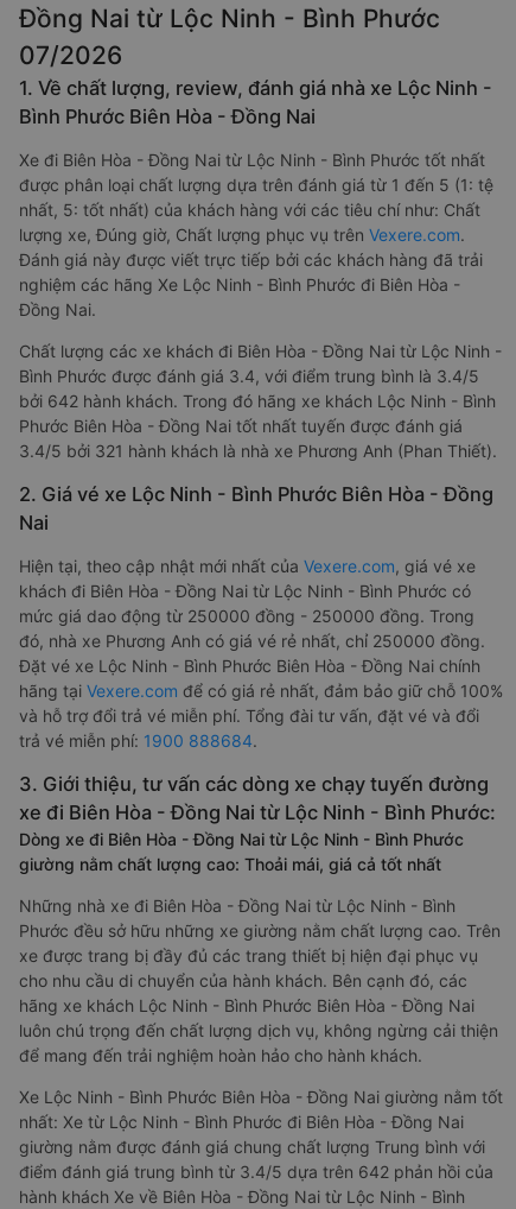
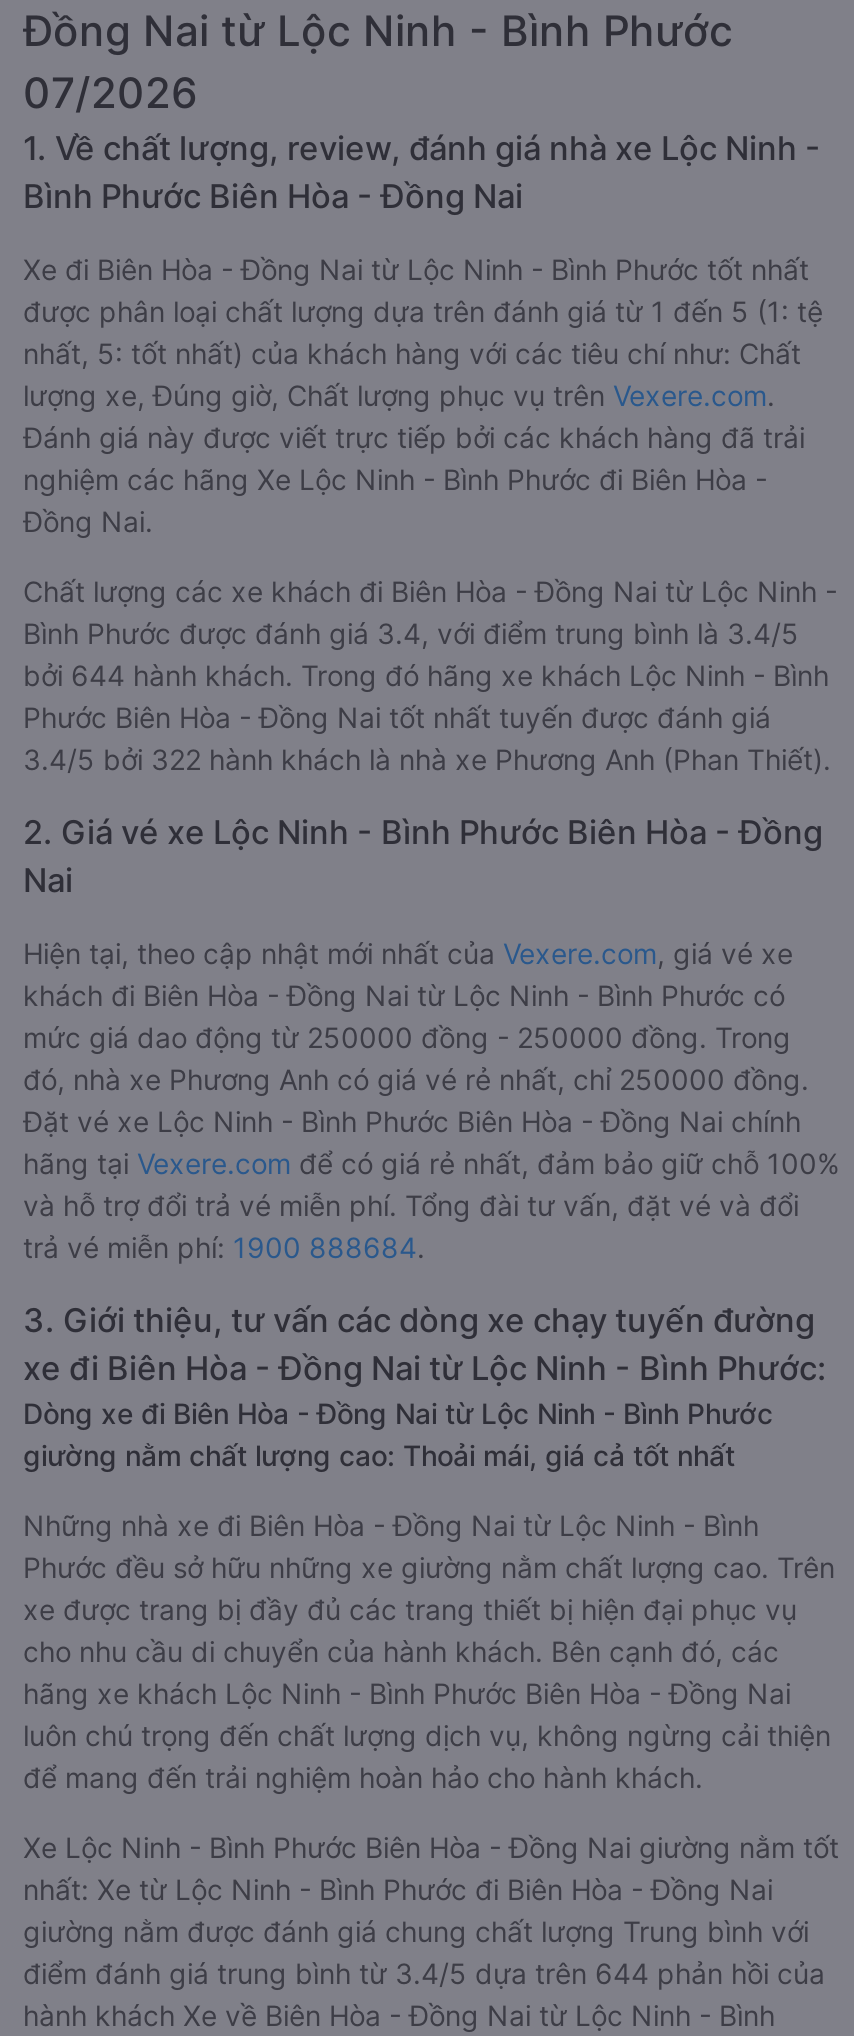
- bởi 642 hành khách. Trong đó hãng xe khách Lộc Ninh - Bình
+ bởi 644 hành khách. Trong đó hãng xe khách Lộc Ninh - Bình

- 3.4/5 bởi 321 hành khách là nhà xe Phương Anh (Phan Thiết).
+ 3.4/5 bởi 322 hành khách là nhà xe Phương Anh (Phan Thiết).

- điểm đánh giá trung bình từ 3.4/5 dựa trên 642 phản hồi của
+ điểm đánh giá trung bình từ 3.4/5 dựa trên 644 phản hồi của
